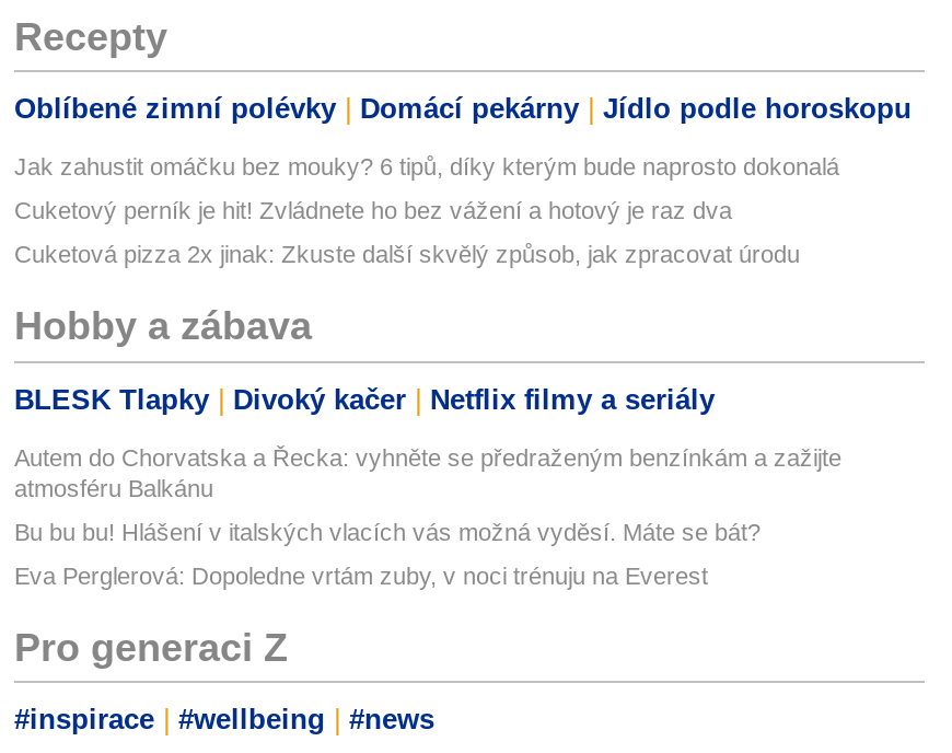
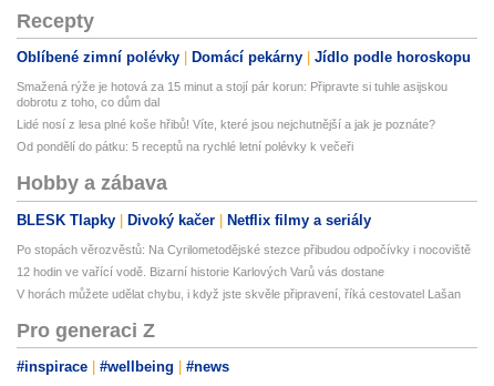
- Jak zahustit omáčku bez mouky? 6 tipů, díky kterým bude naprosto dokonalá
+ Smažená rýže je hotová za 15 minut a stojí pár korun: Připravte si tuhle asijskou
+ dobrotu z toho, co dům dal

- Cuketový perník je hit! Zvládnete ho bez vážení a hotový je raz dva
+ Lidé nosí z lesa plné koše hřibů! Víte, které jsou nejchutnější a jak je poznáte?

- Cuketová pizza 2x jinak: Zkuste další skvělý způsob, jak zpracovat úrodu
+ Od pondělí do pátku: 5 receptů na rychlé letní polévky k večeři

- Autem do Chorvatska a Řecka: vyhněte se předraženým benzínkám a zažijte
- atmosféru Balkánu
+ Po stopách věrozvěstů: Na Cyrilometodějské stezce přibudou odpočívky i nocoviště

- Bu bu bu! Hlášení v italských vlacích vás možná vyděsí. Máte se bát?
+ 12 hodin ve vařící vodě. Bizarní historie Karlových Varů vás dostane

- Eva Perglerová: Dopoledne vrtám zuby, v noci trénuju na Everest
+ V horách můžete udělat chybu, i když jste skvěle připravení, říká cestovatel Lašan
